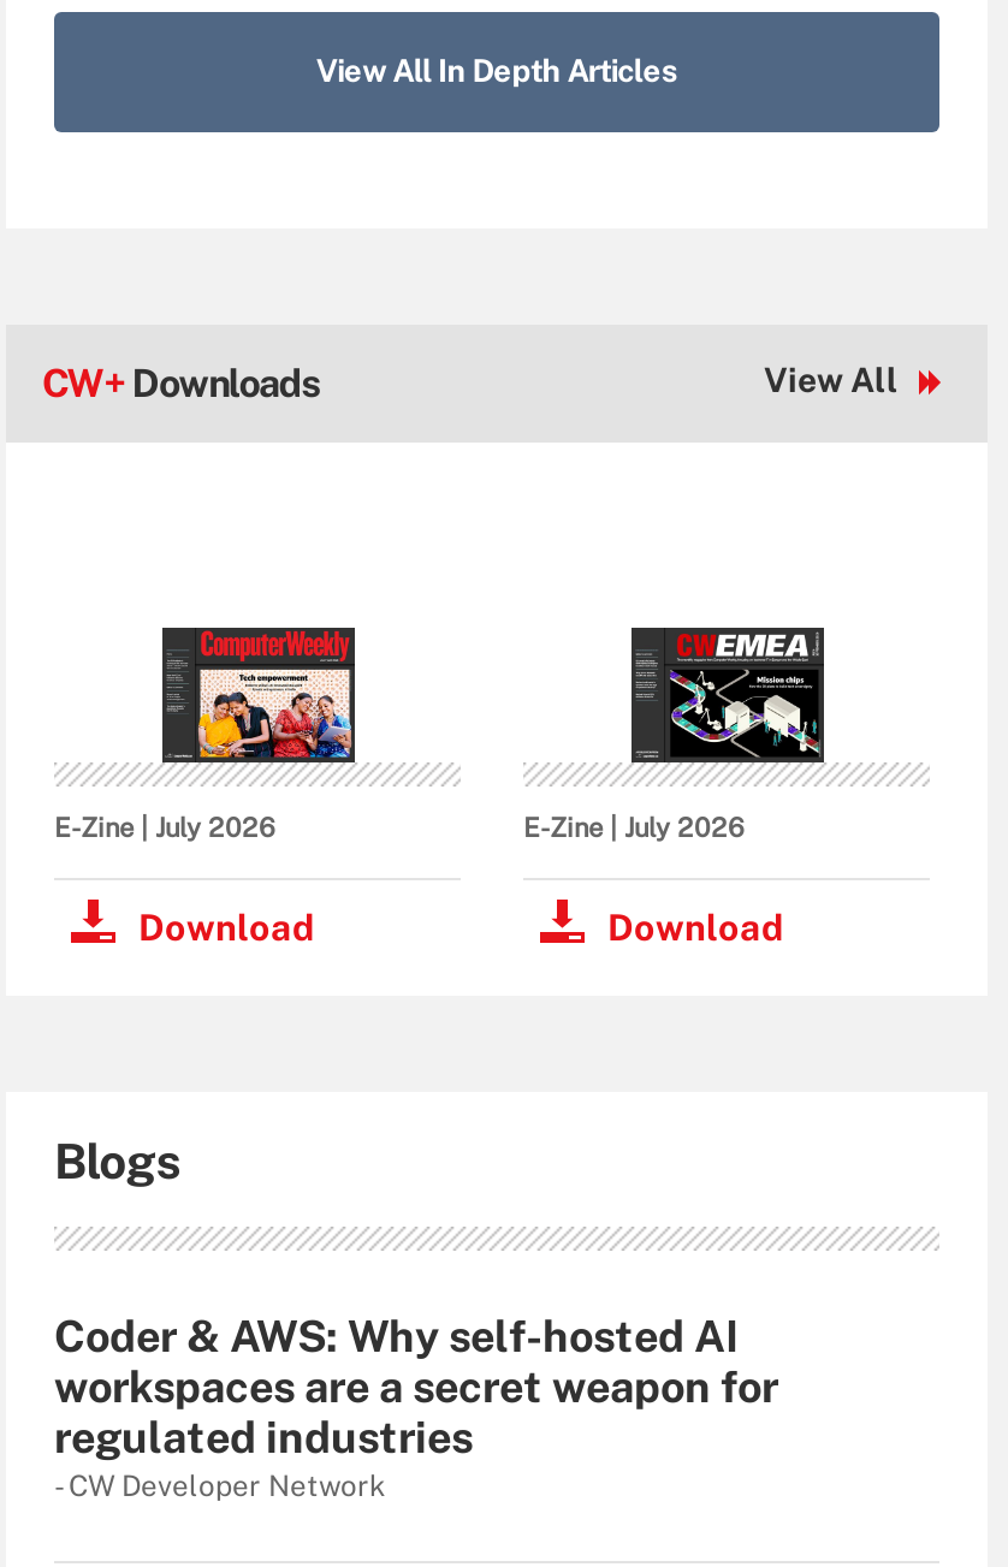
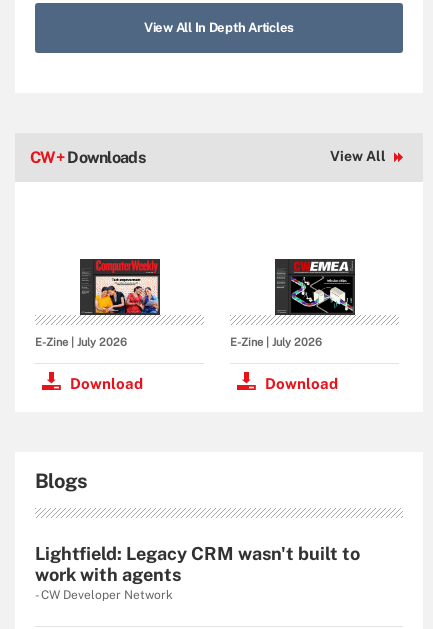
- Coder & AWS: Why self-hosted AI
- workspaces are a secret weapon for
- regulated industries
+ Lightfield: Legacy CRM wasn't built to
+ work with agents
